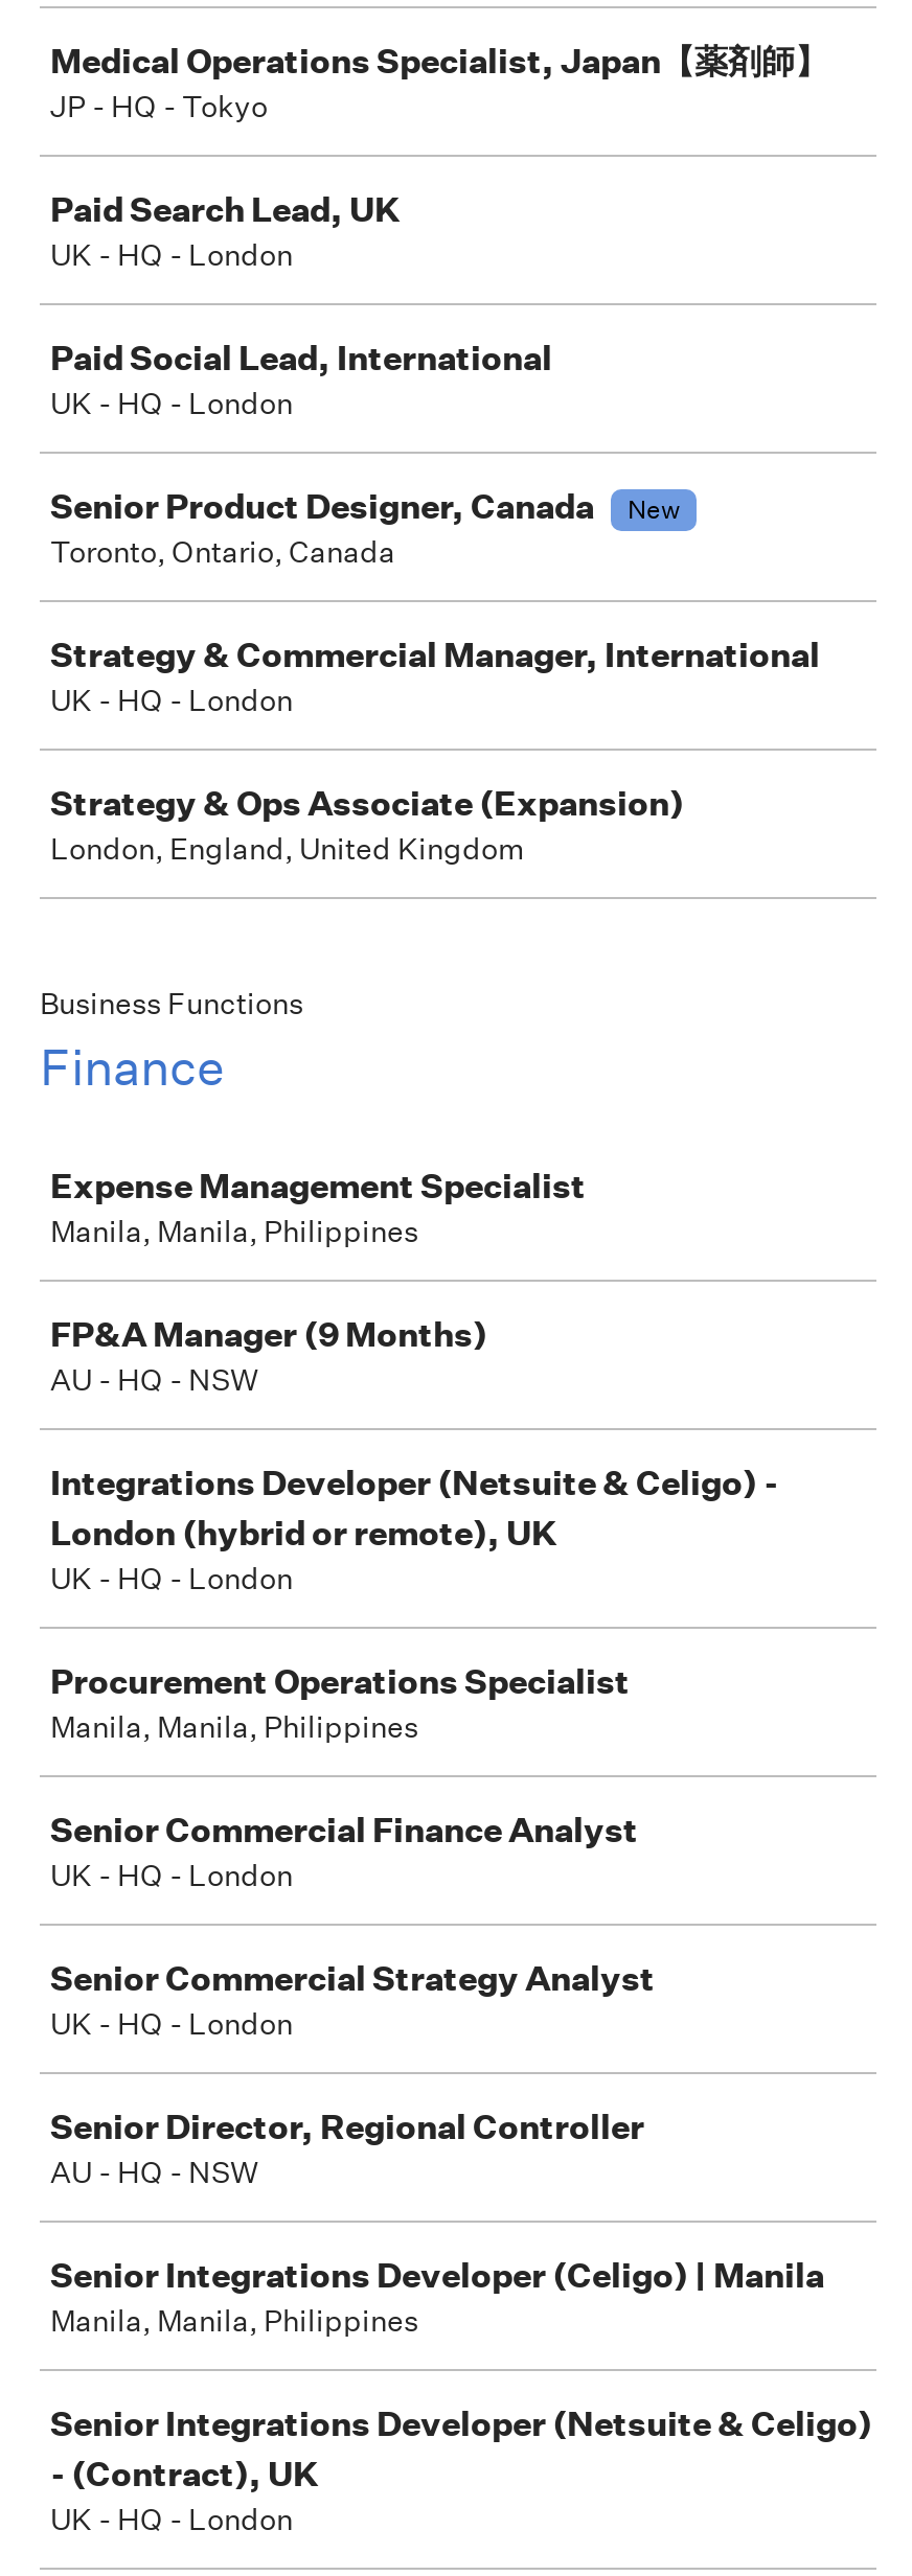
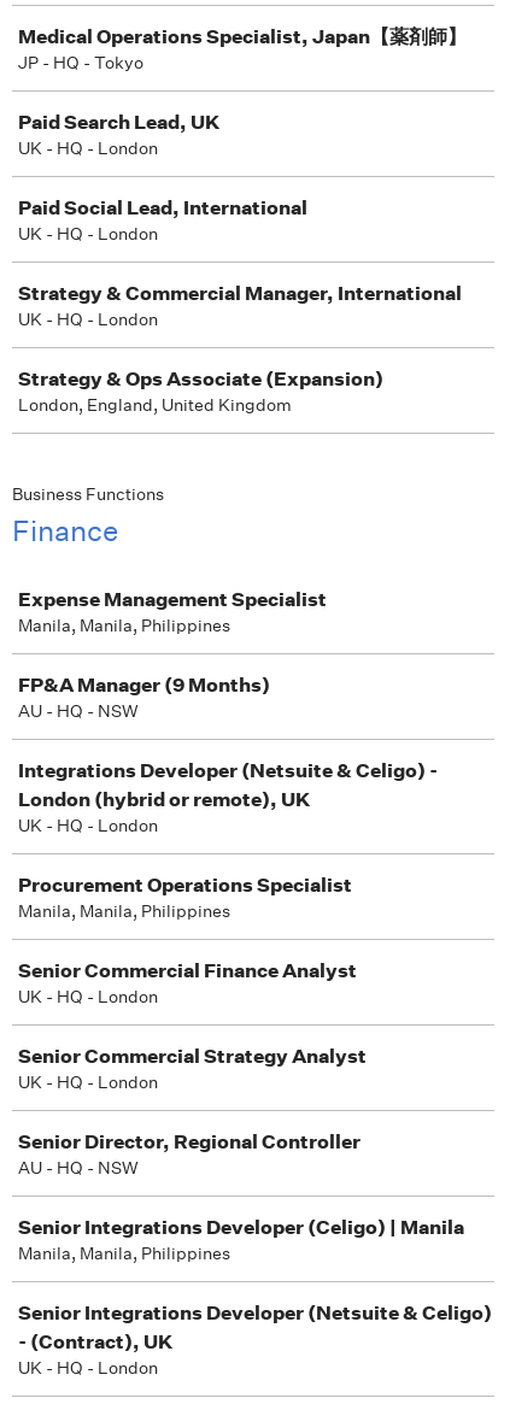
- Senior Product Designer, Canada
- New
- Toronto, Ontario, Canada
